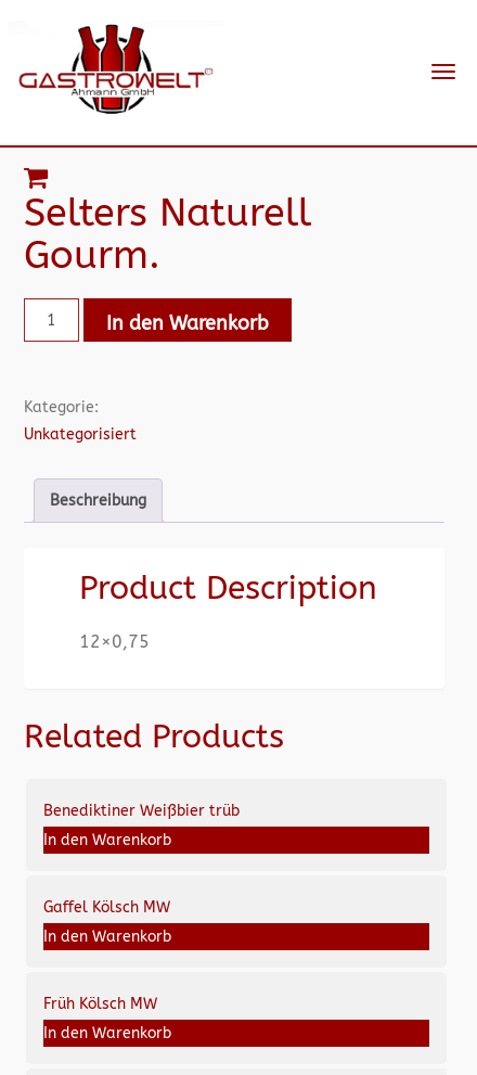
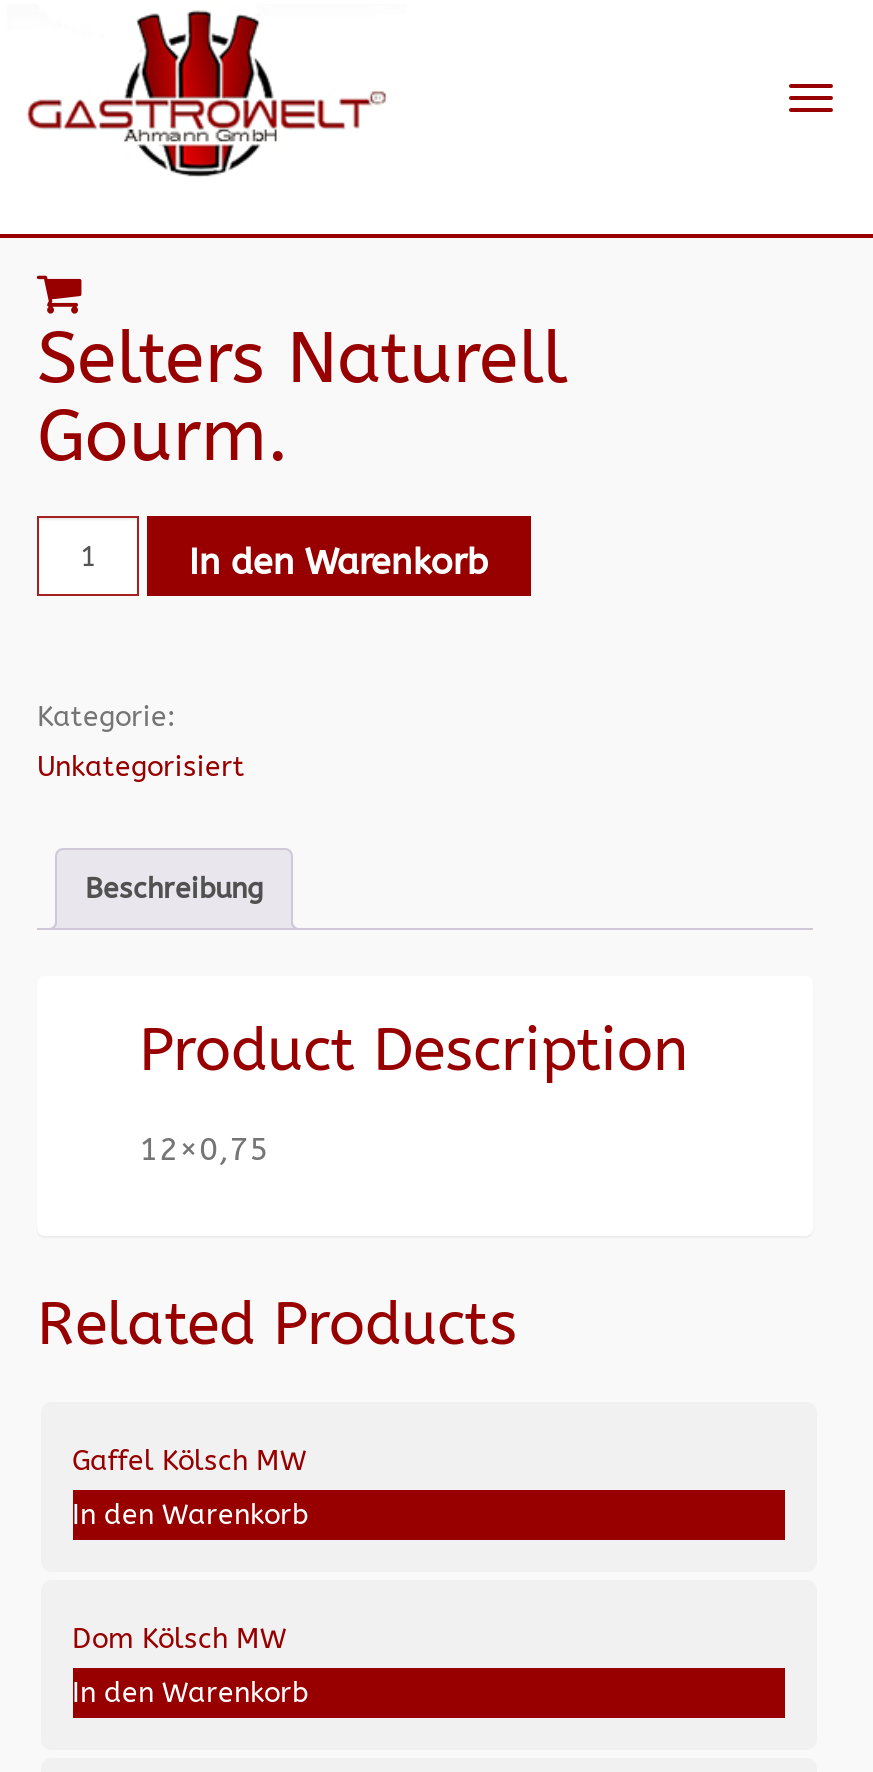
- Benediktiner Weißbier trüb
- In den Warenkorb

- Früh Kölsch MW
+ Dom Kölsch MW
